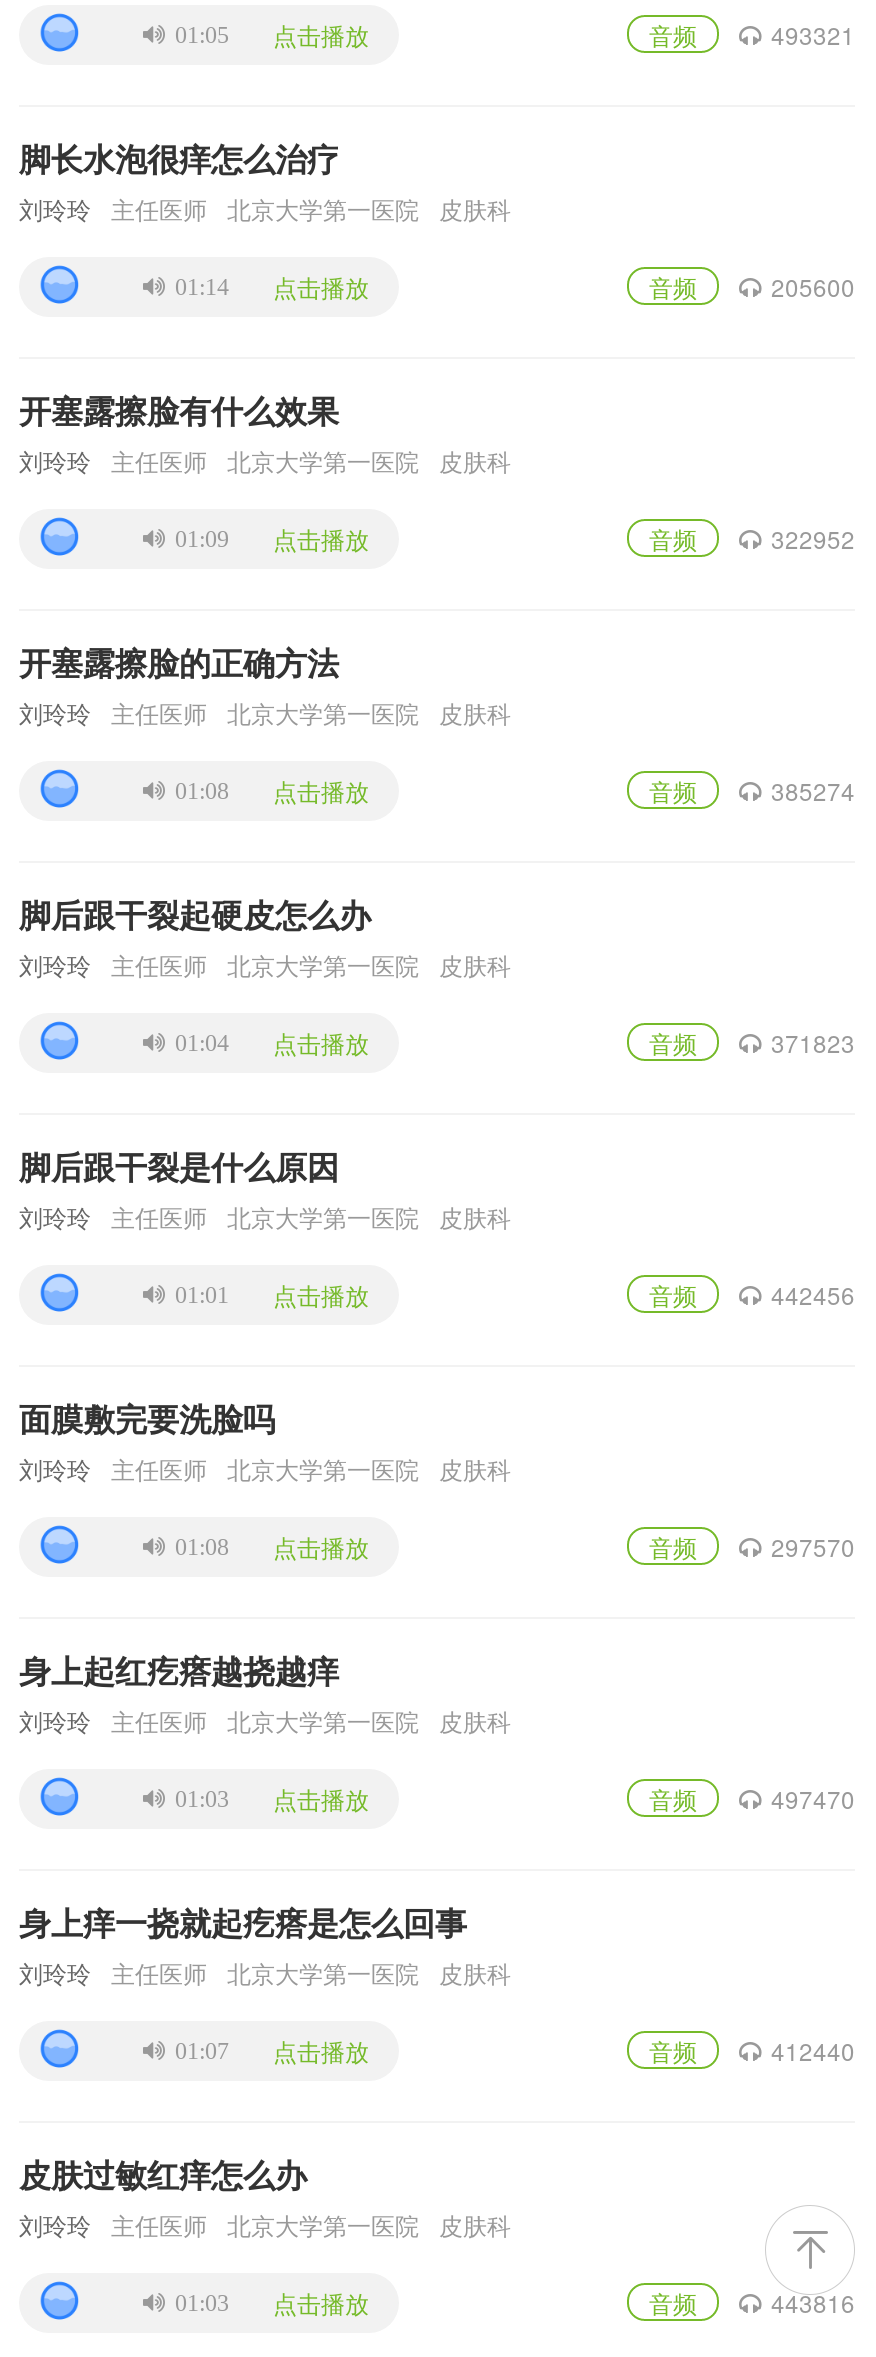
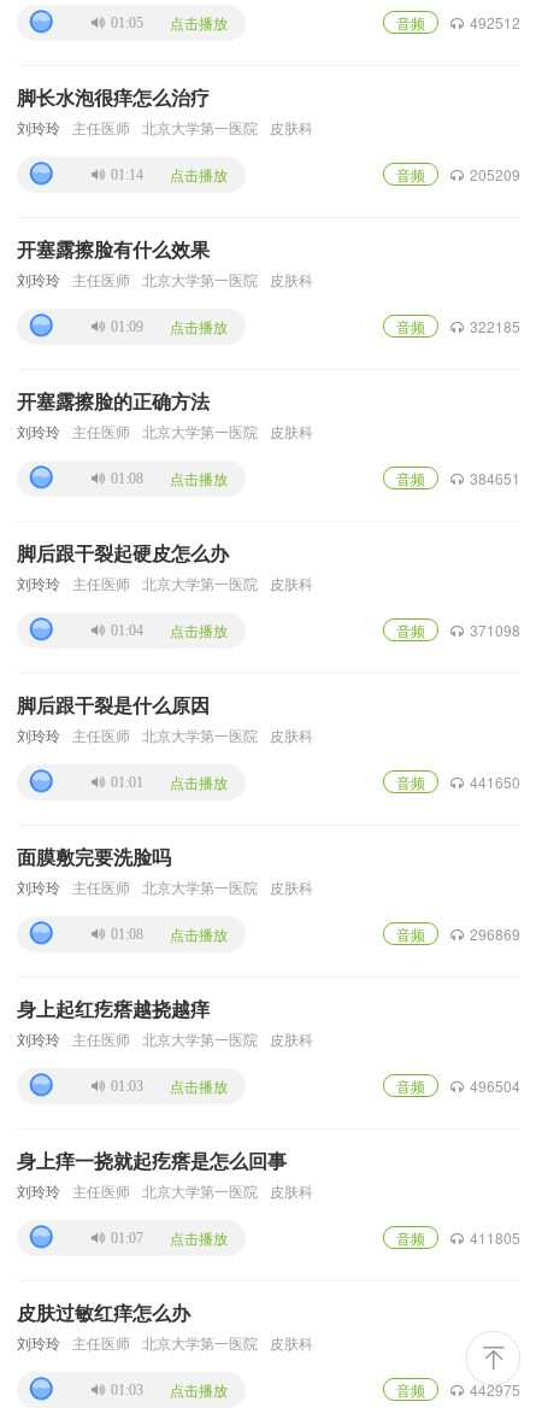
- 493321
+ 492512

- 205600
+ 205209

- 322952
+ 322185

- 385274
+ 384651

- 371823
+ 371098

- 442456
+ 441650

- 297570
+ 296869

- 497470
+ 496504

- 412440
+ 411805

- 443816
+ 442975
